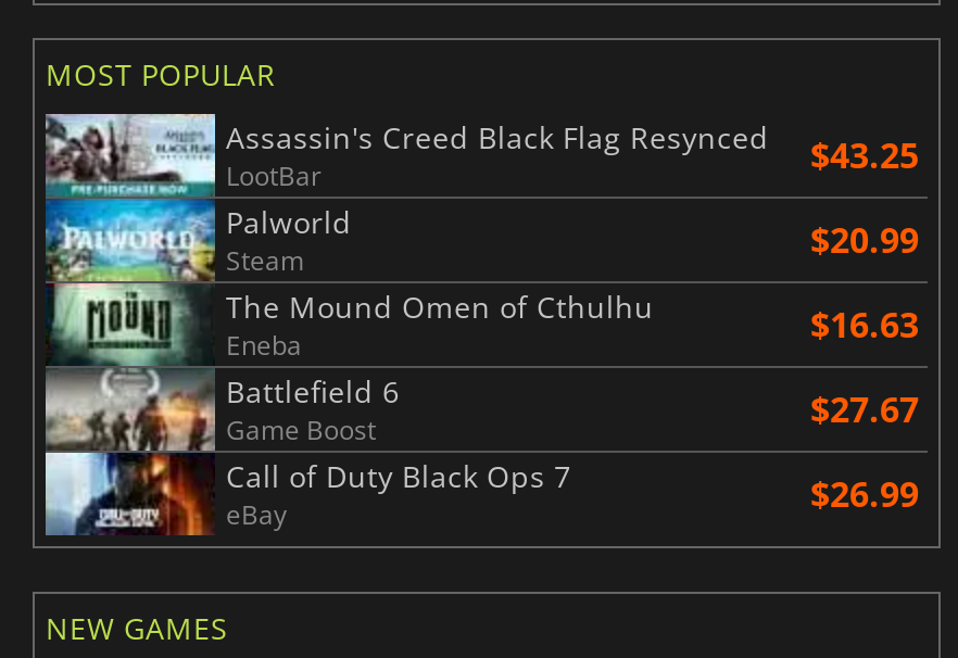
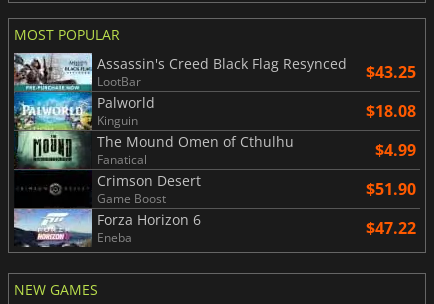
- Steam
- $20.99
+ Kinguin
+ $18.08

- Eneba
- $16.63
+ Fanatical
+ $4.99

- [image]
- Battlefield 6
+ [image]
+ Crimson Desert

- $27.67
+ $51.90

- Call of Duty Black Ops 7
- eBay
- $26.99
+ Forza Horizon 6
+ Eneba
+ $47.22
